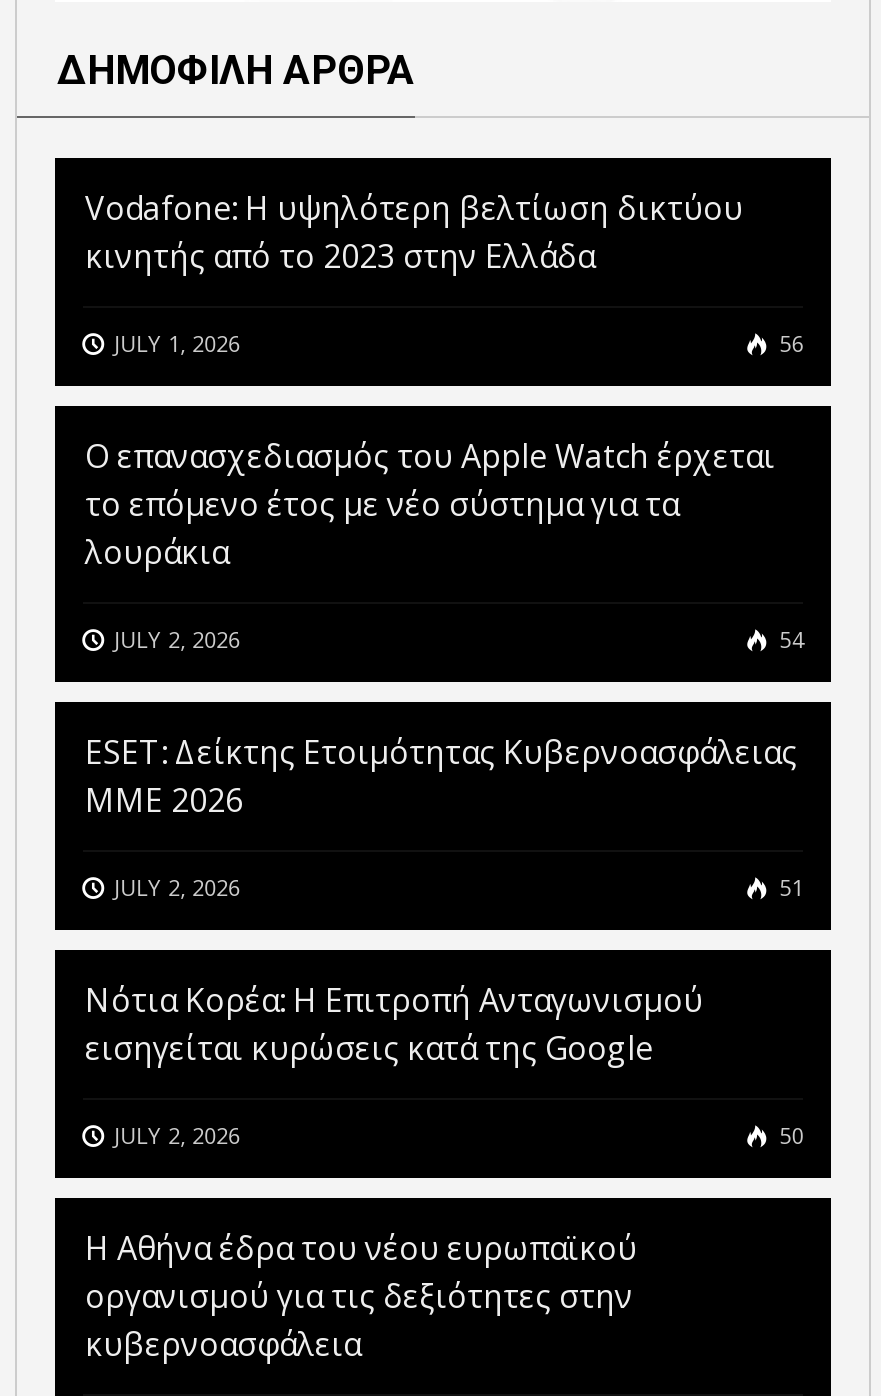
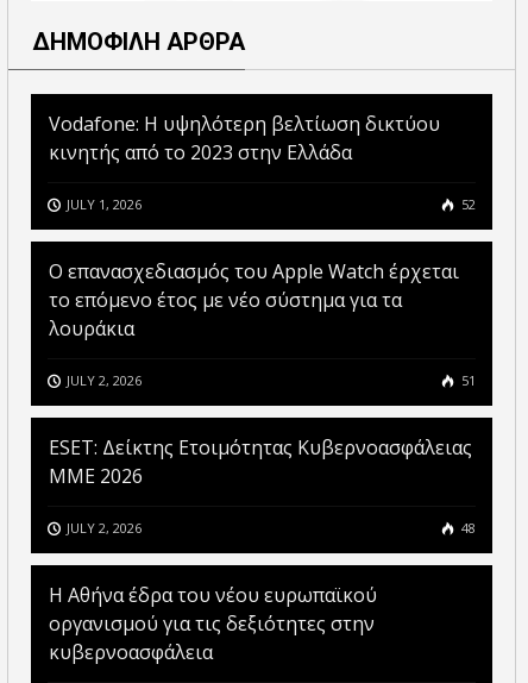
- 56
+ 52

- 54
+ 51

- 51
- Νότια Κορέα: Η Επιτροπή Ανταγωνισμού
- εισηγείται κυρώσεις κατά της Google
- JULY 2, 2026
- 50
+ 48
